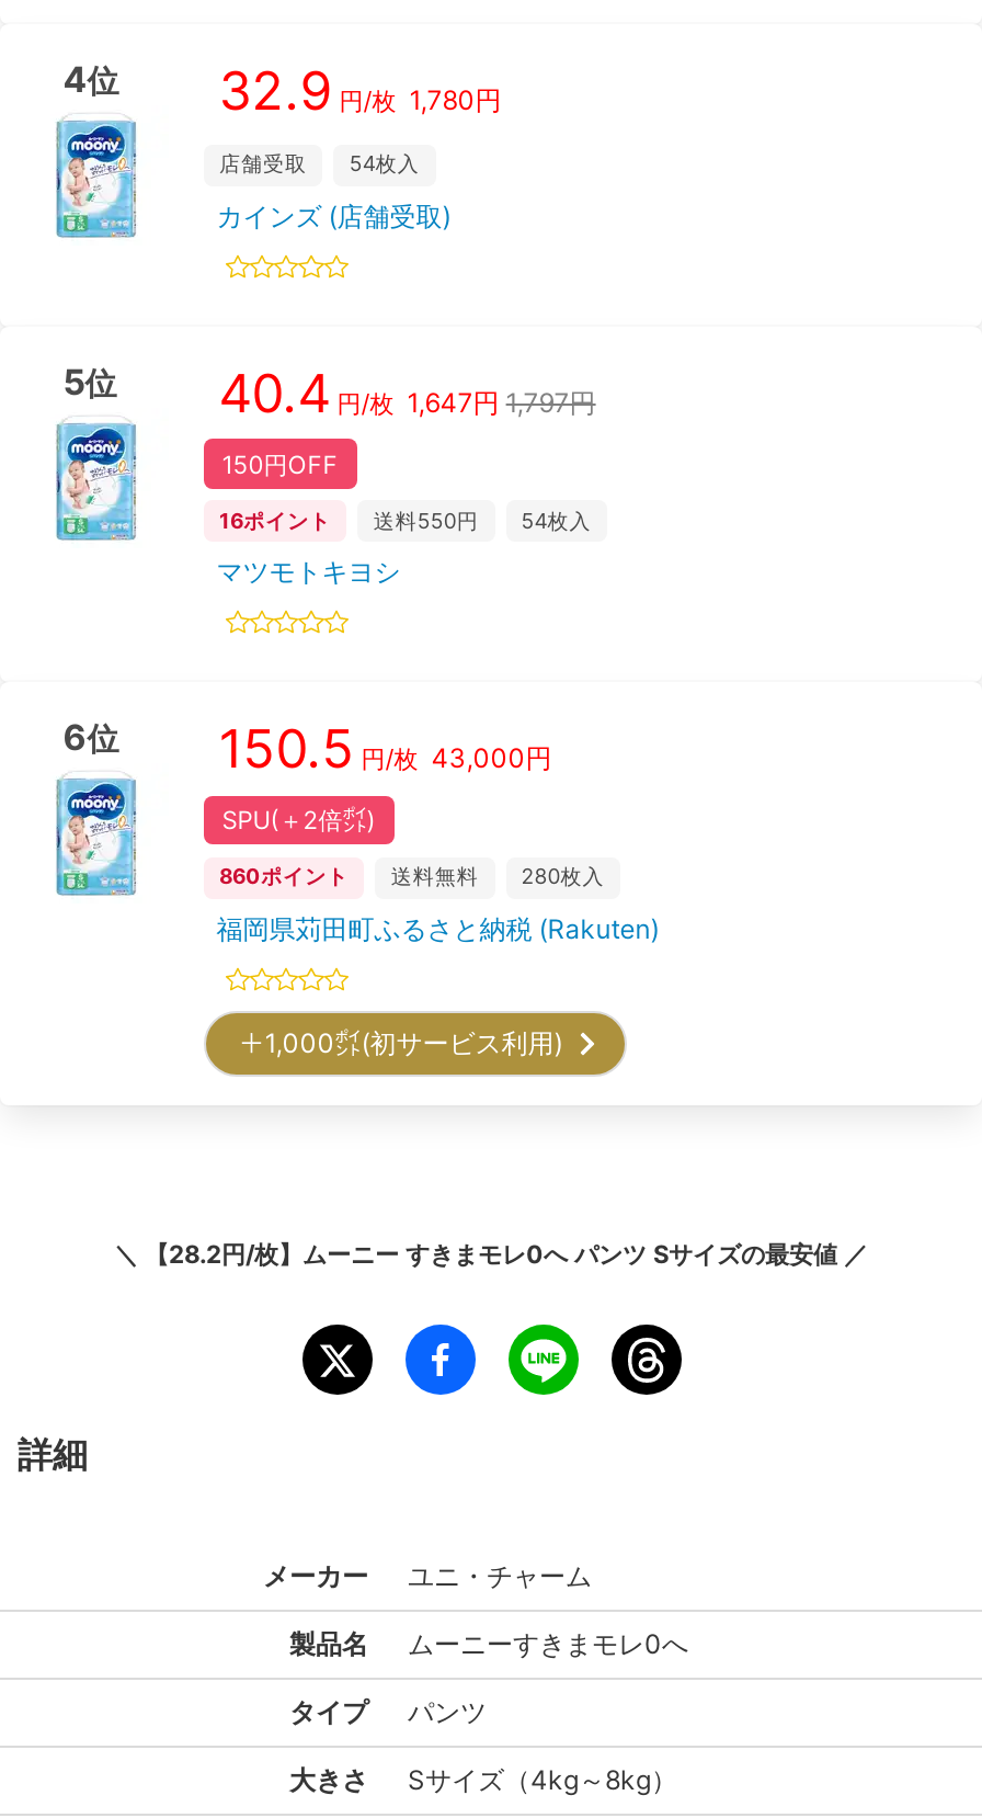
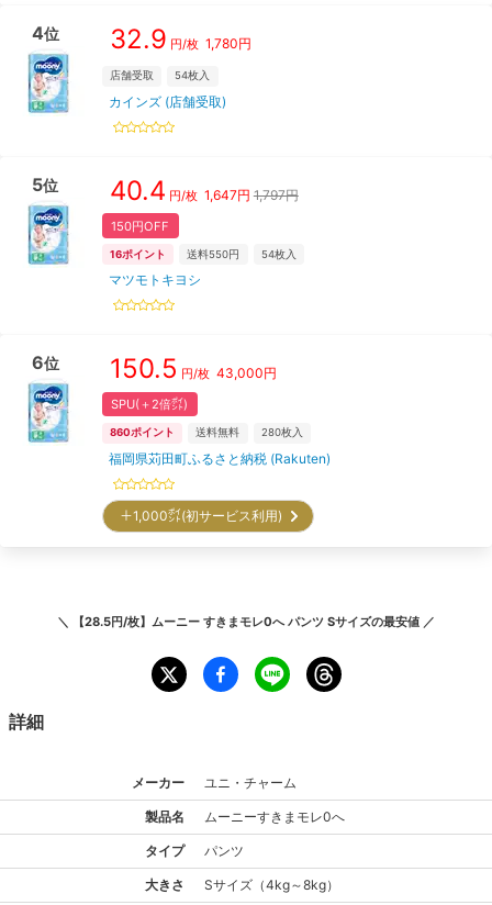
- ＼【28.2円/枚】ムーニー すきまモレ0へ パンツ Sサイズの最安値 ／
+ ＼【28.5円/枚】ムーニー すきまモレ0へ パンツ Sサイズの最安値 ／
